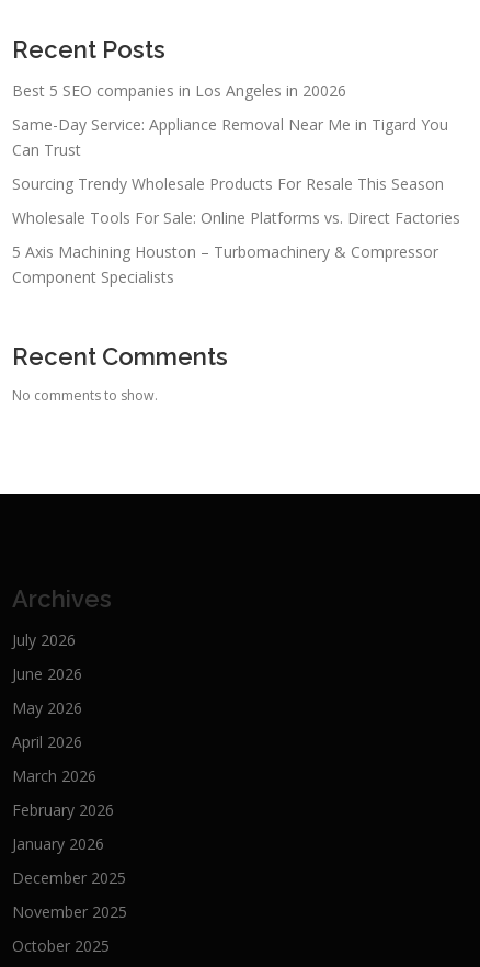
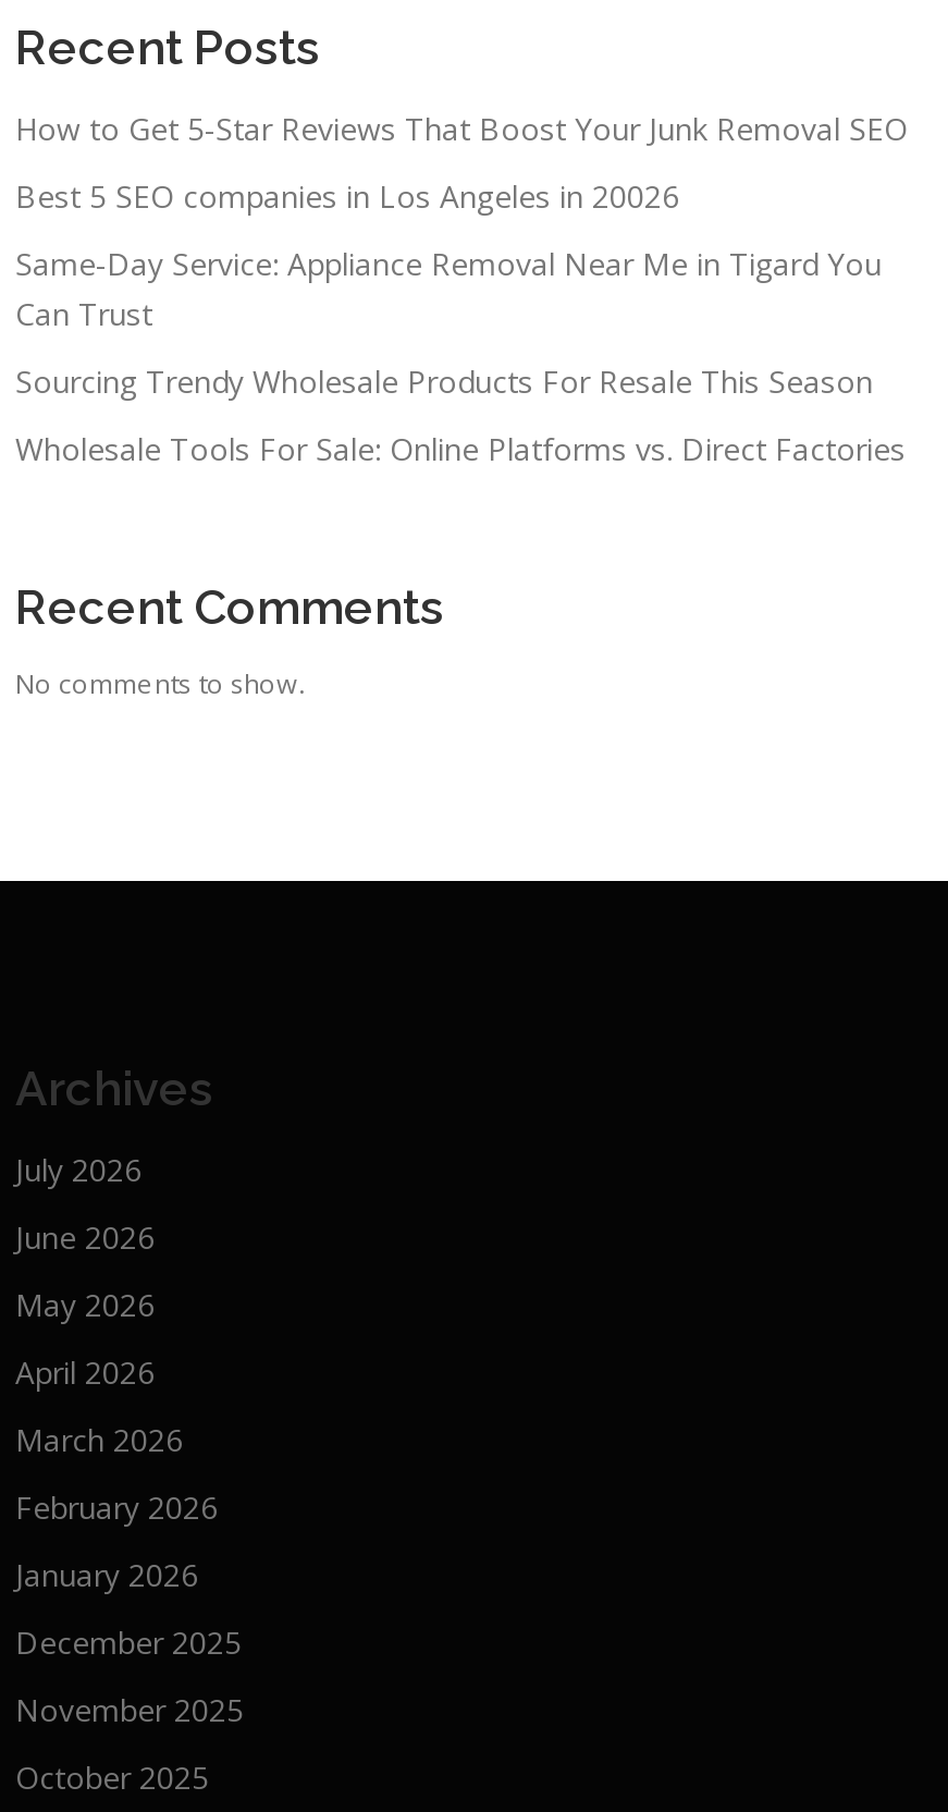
+ How to Get 5-Star Reviews That Boost Your Junk Removal SEO

moved down: Best 5 SEO companies in Los Angeles in 20026 | Same-Day Service: Appliance Removal Near Me in Tigard You | Can Trust | Sourcing Trendy Wholesale Products For Resale This Season | Wholesale Tools For Sale: Online Platforms vs. Direct Factories

- 5 Axis Machining Houston – Turbomachinery & Compressor
- Component Specialists
